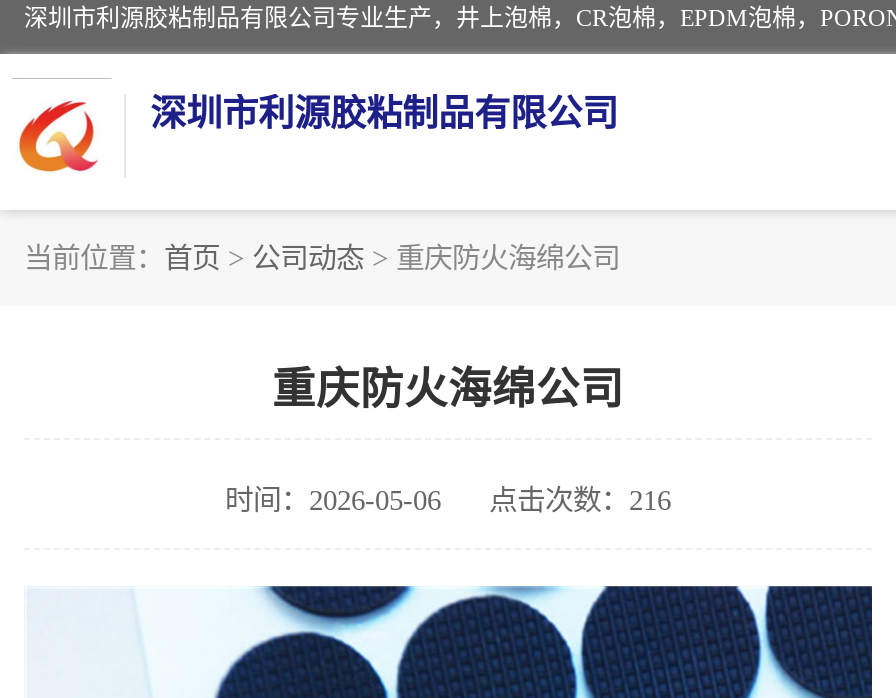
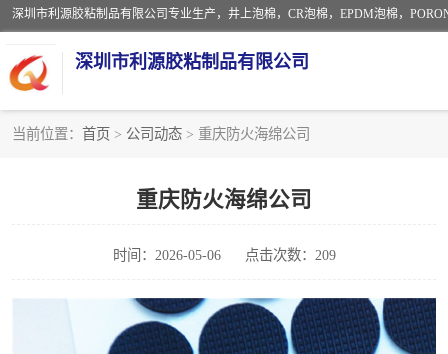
- 时间：2026-05-06 点击次数：216
+ 时间：2026-05-06 点击次数：209
